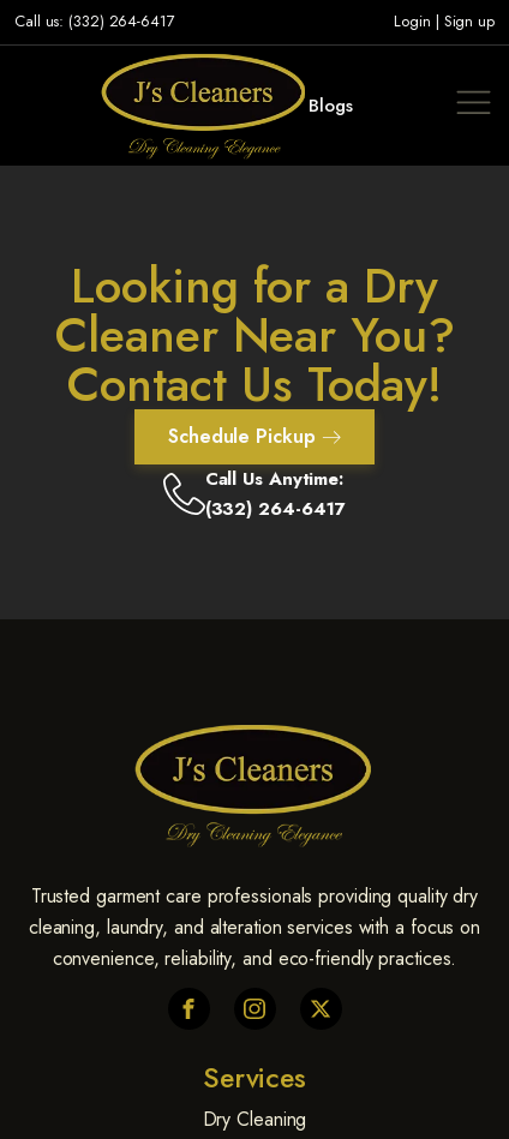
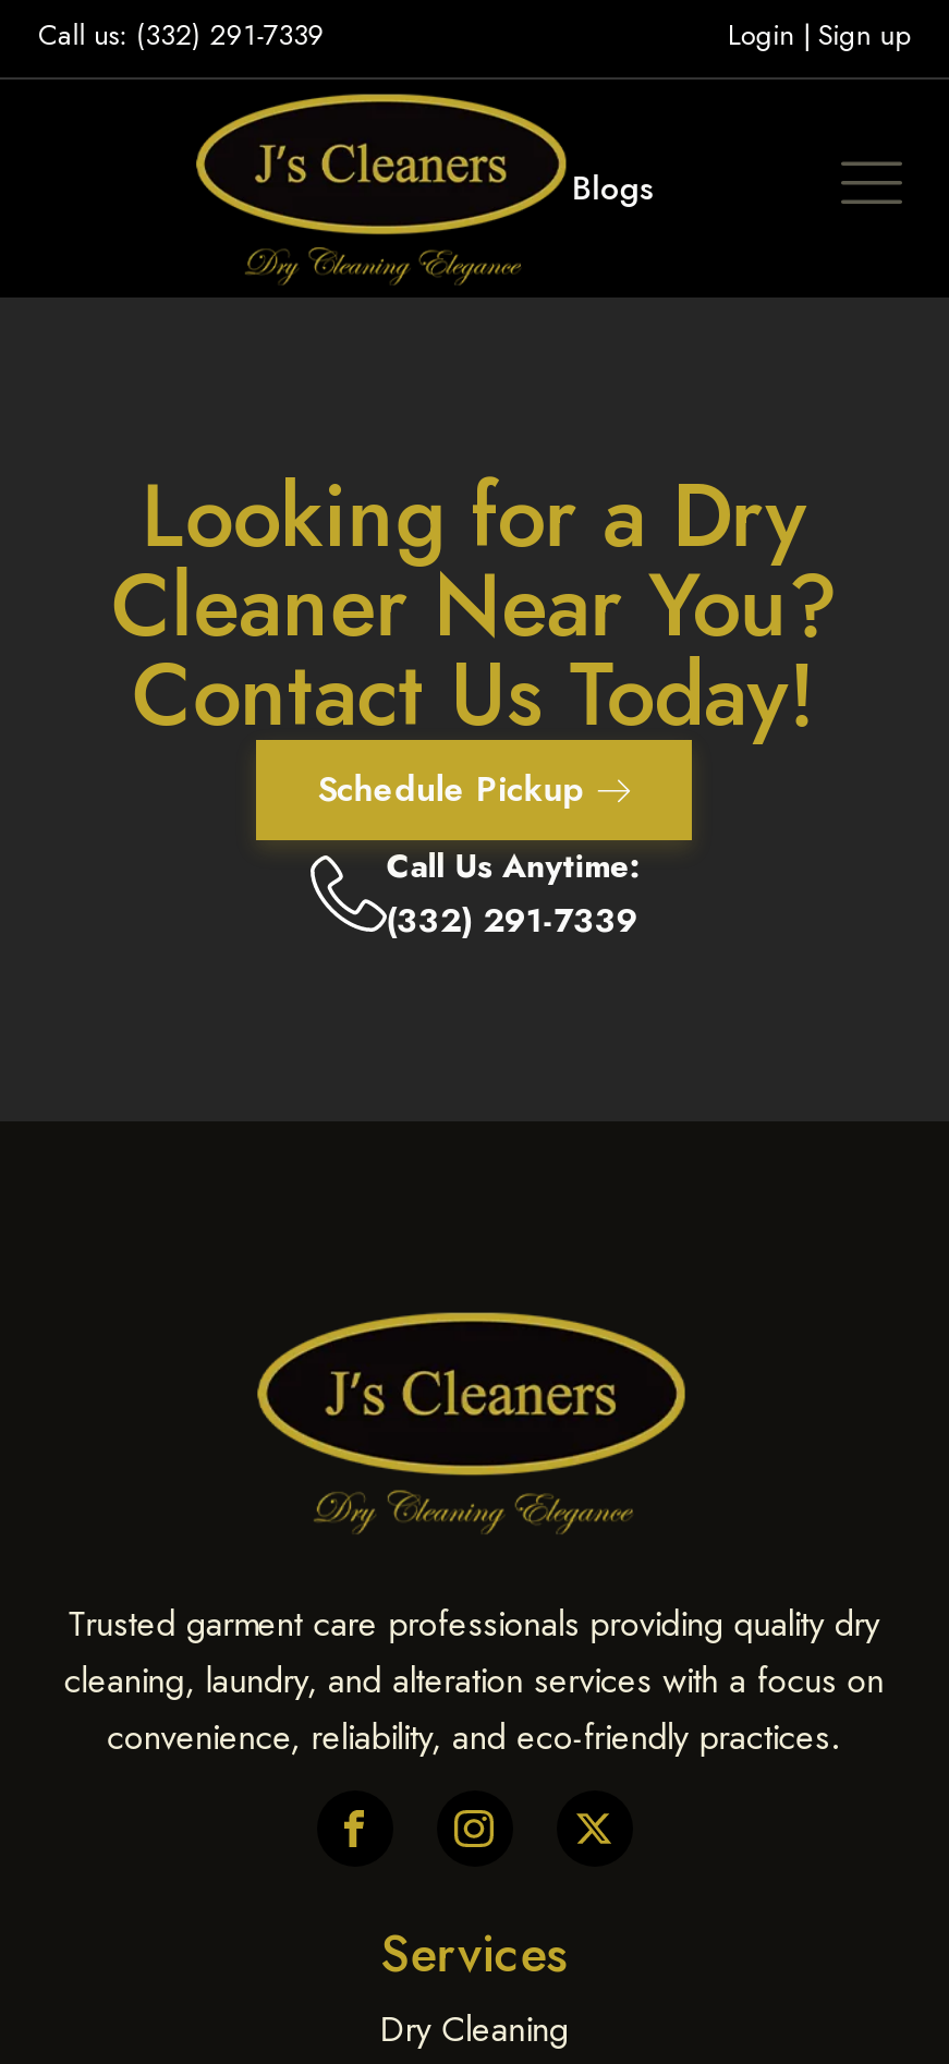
- Call us: (332) 264-6417
+ Call us: (332) 291-7339

- (332) 264-6417
+ (332) 291-7339
